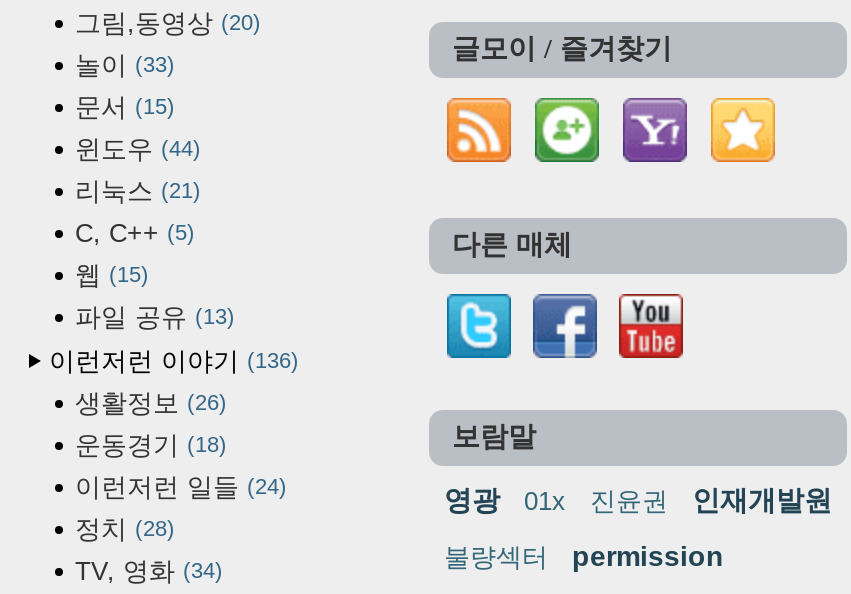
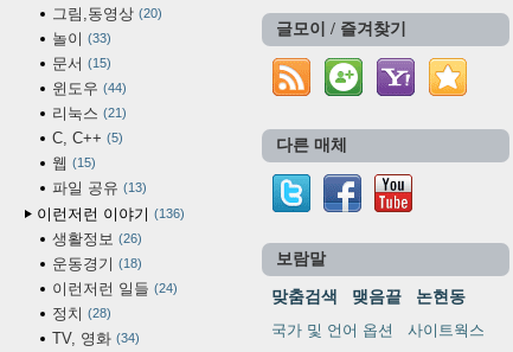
- 영광
- 01x
- 진윤권
- 인재개발원
+ 맞춤검색
+ 맺음끝
+ 논현동

- 불량섹터
- permission
+ 국가 및 언어 옵션
+ 사이트웍스
